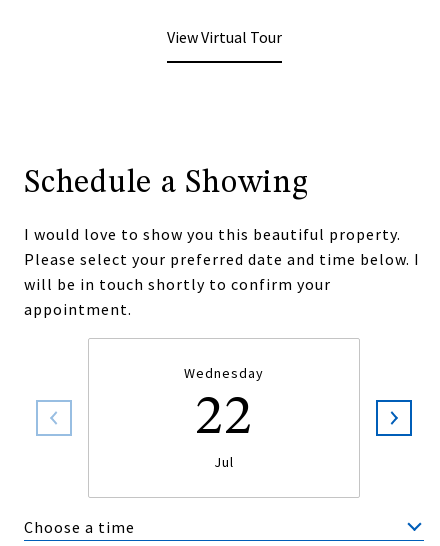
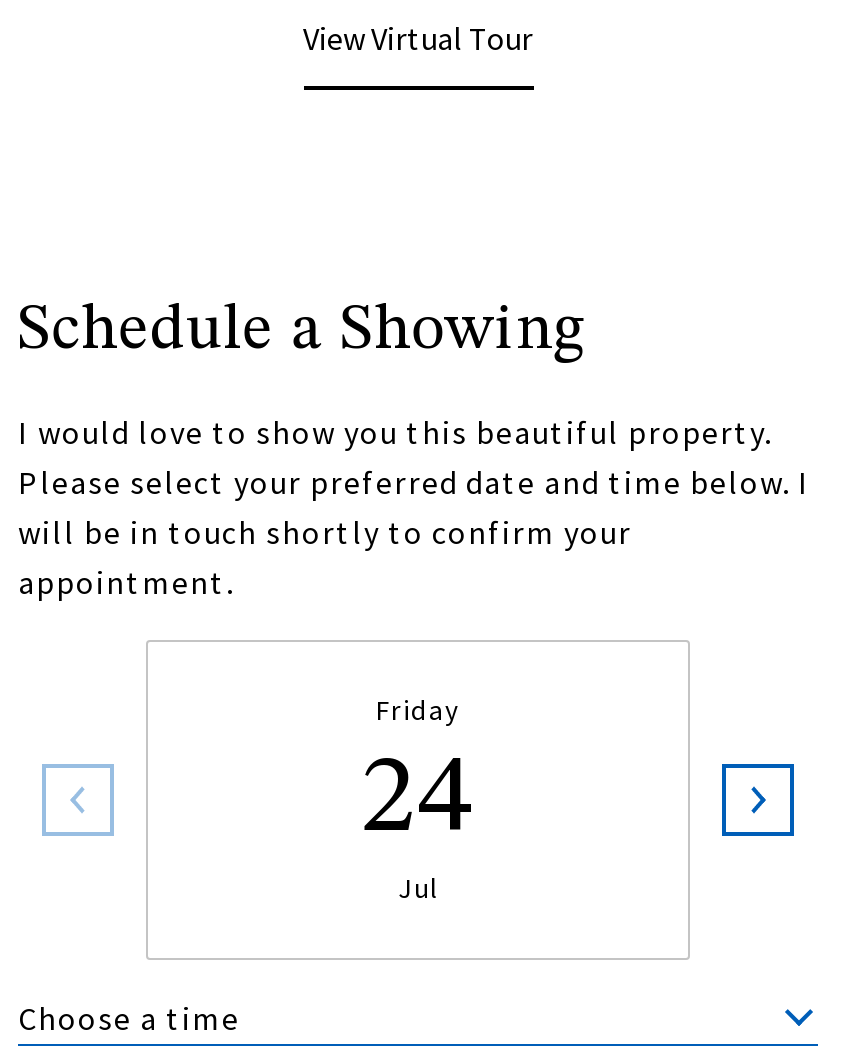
- Wednesday
- 22
+ Friday
+ 24
